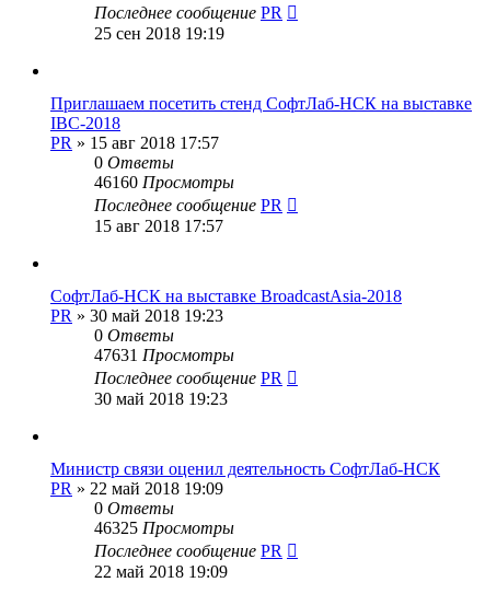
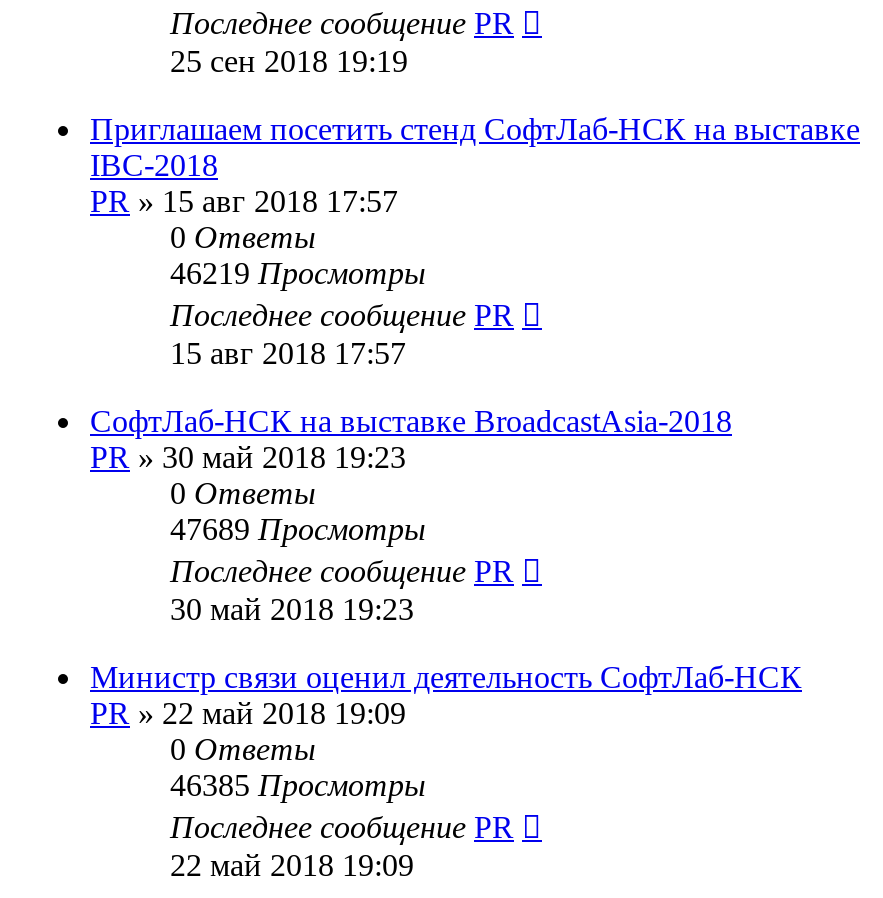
- 46160 Просмотры
+ 46219 Просмотры

- 47631 Просмотры
+ 47689 Просмотры

- 46325 Просмотры
+ 46385 Просмотры
